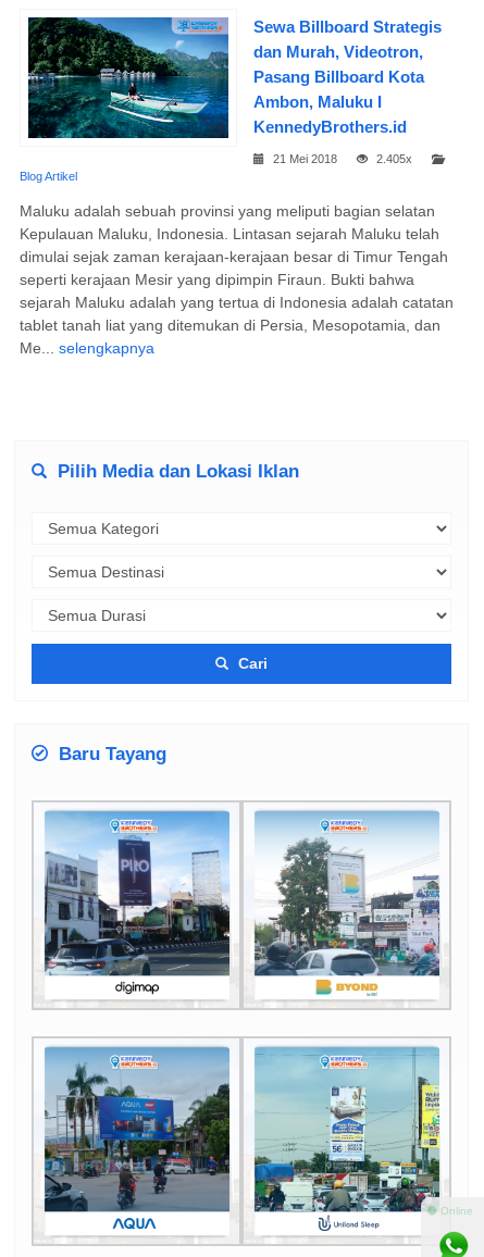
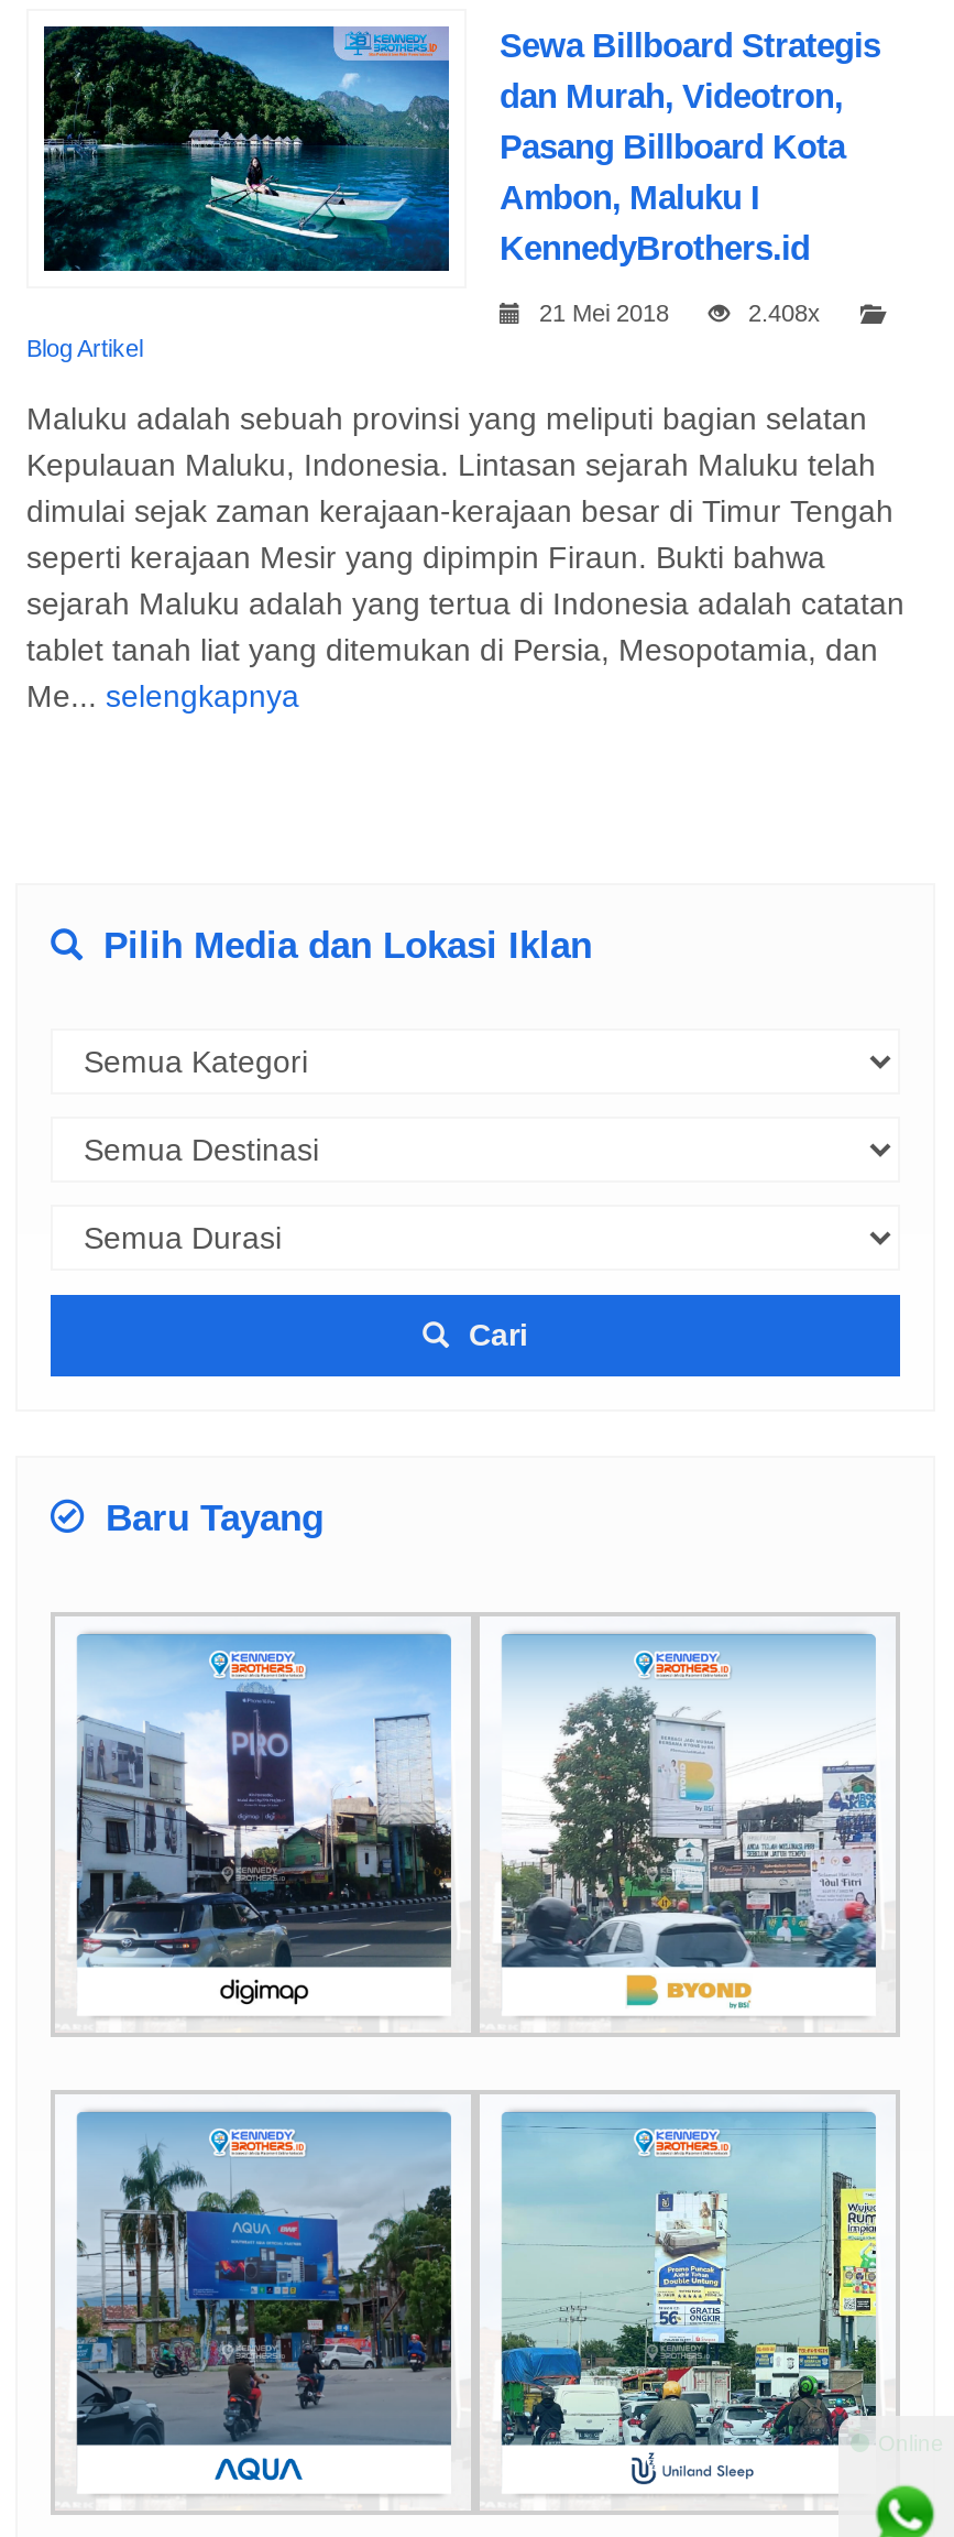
- 2.405x
+ 2.408x
